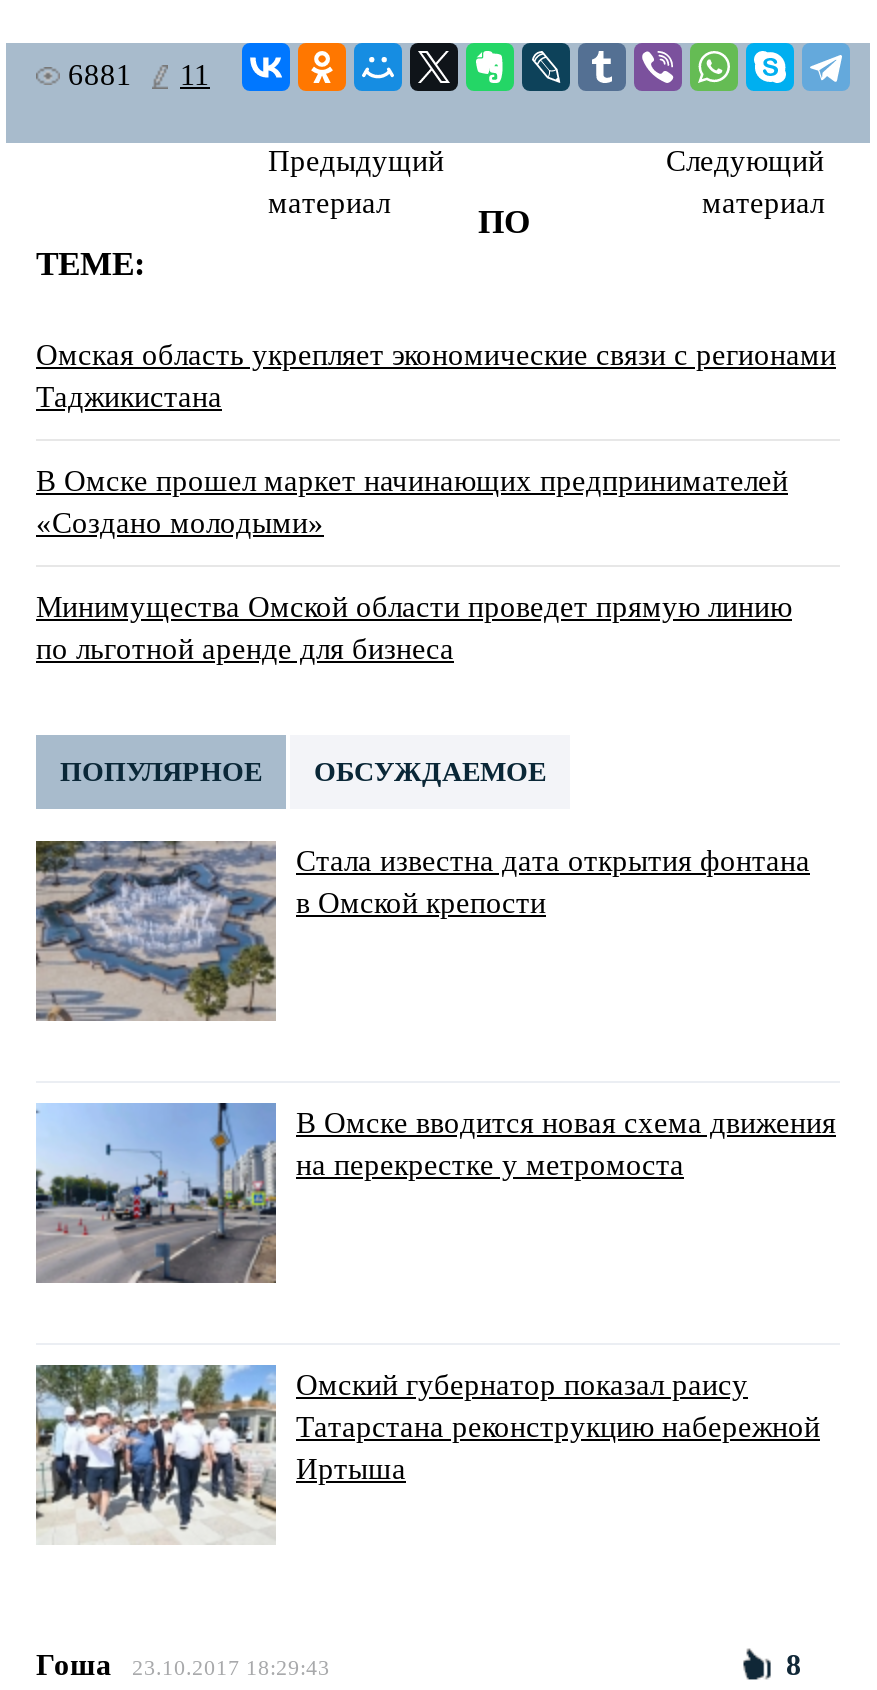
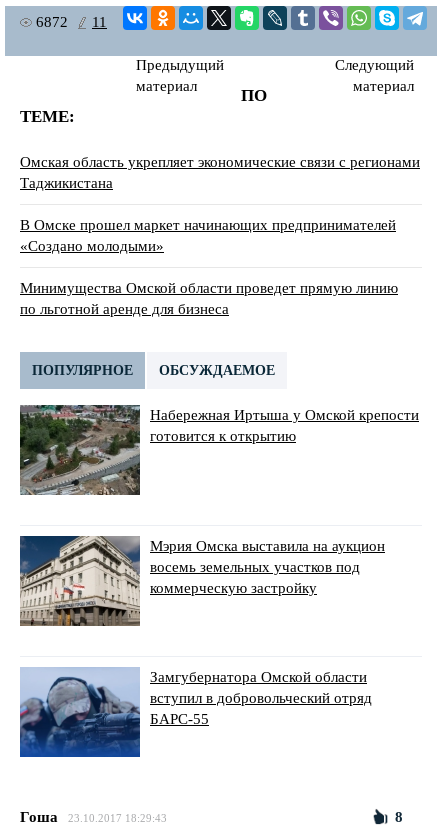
- 6881 11
+ 6872 11

- [image]
- Стала известна дата открытия фонтана
- в Омской крепости
+ [image]
+ Набережная Иртыша у Омской крепости
+ готовится к открытию

- [image]
- В Омске вводится новая схема движения
- на перекрестке у метромоста
+ [image]
+ Мэрия Омска выставила на аукцион
+ восемь земельных участков под
+ коммерческую застройку

- [image]
- Омский губернатор показал раису
- Татарстана реконструкцию набережной
- Иртыша
+ [image]
+ Замгубернатора Омской области
+ вступил в добровольческий отряд
+ БАРС-55
